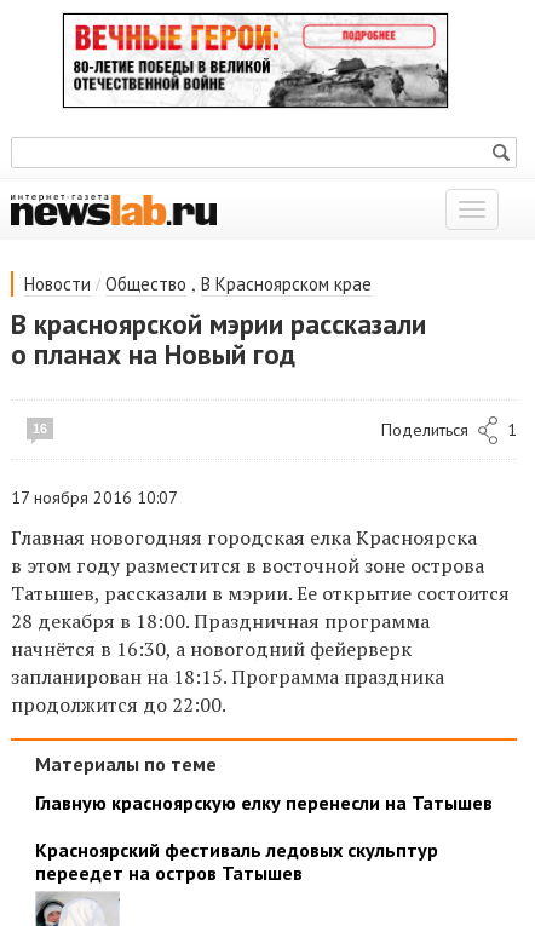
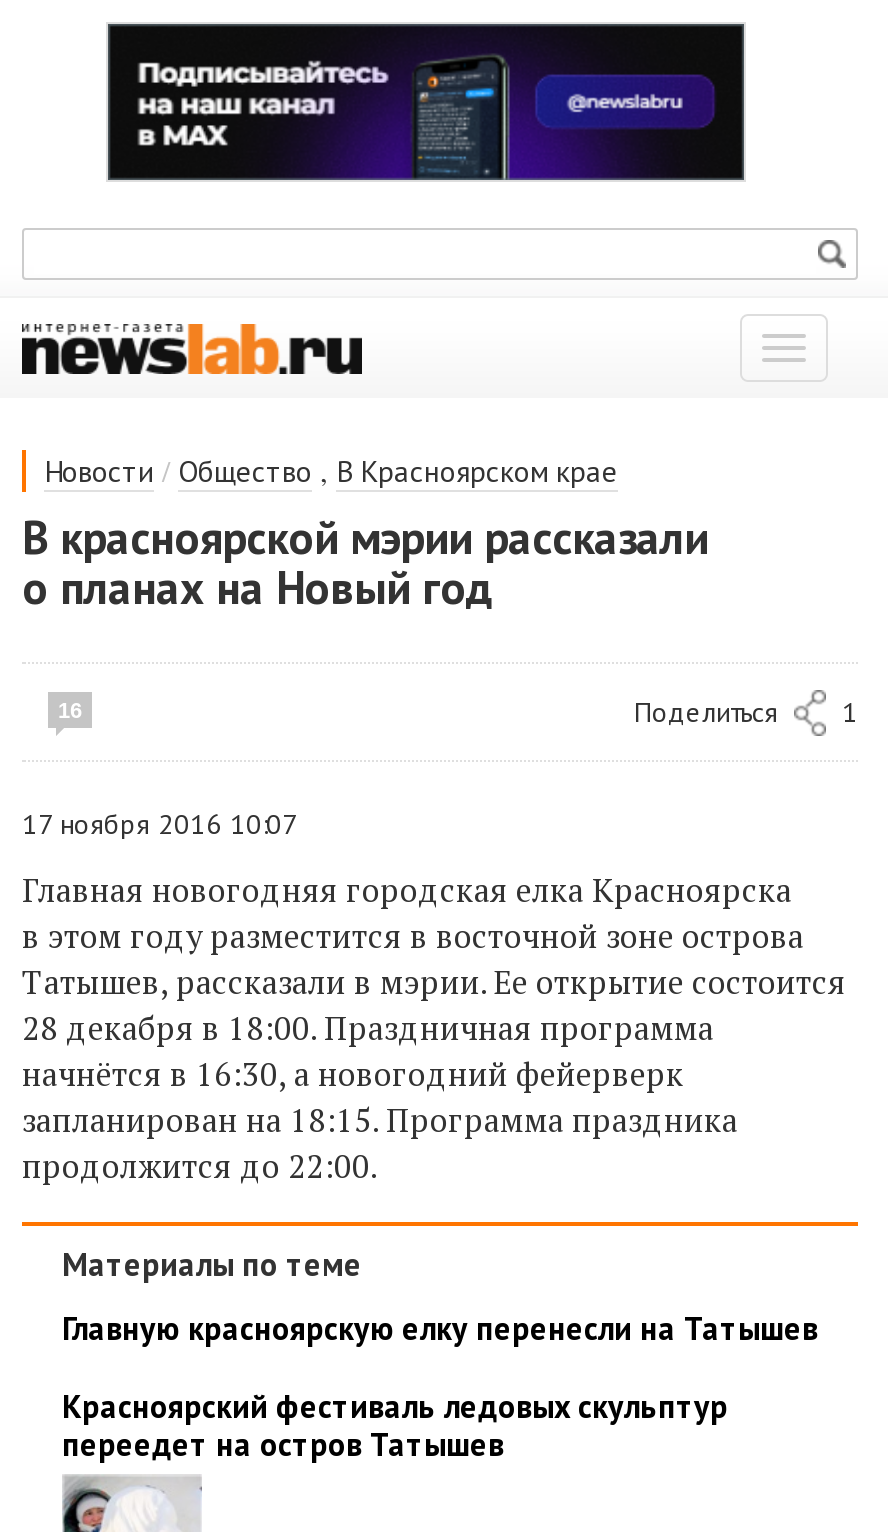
- [image]
+ [image]
